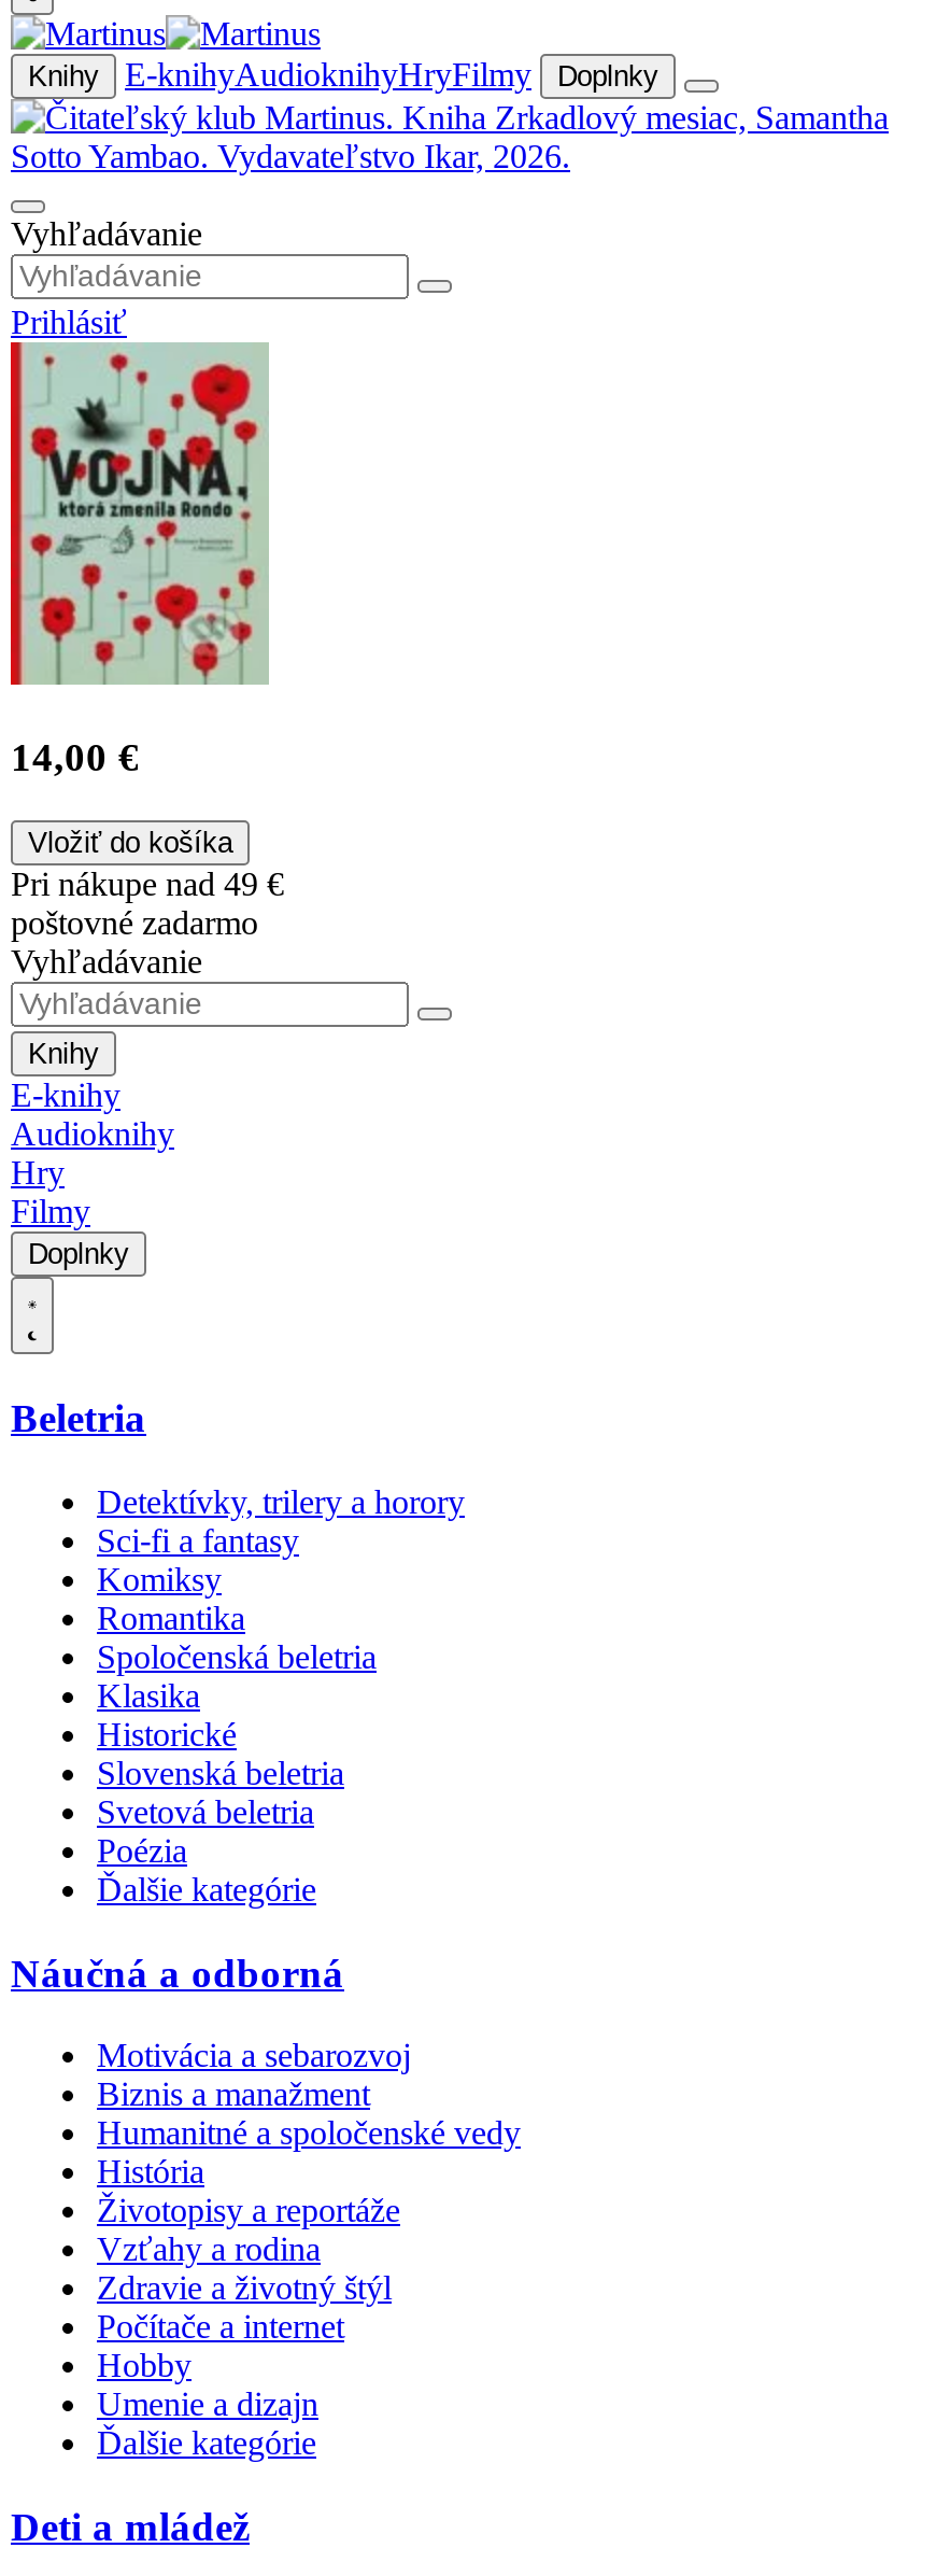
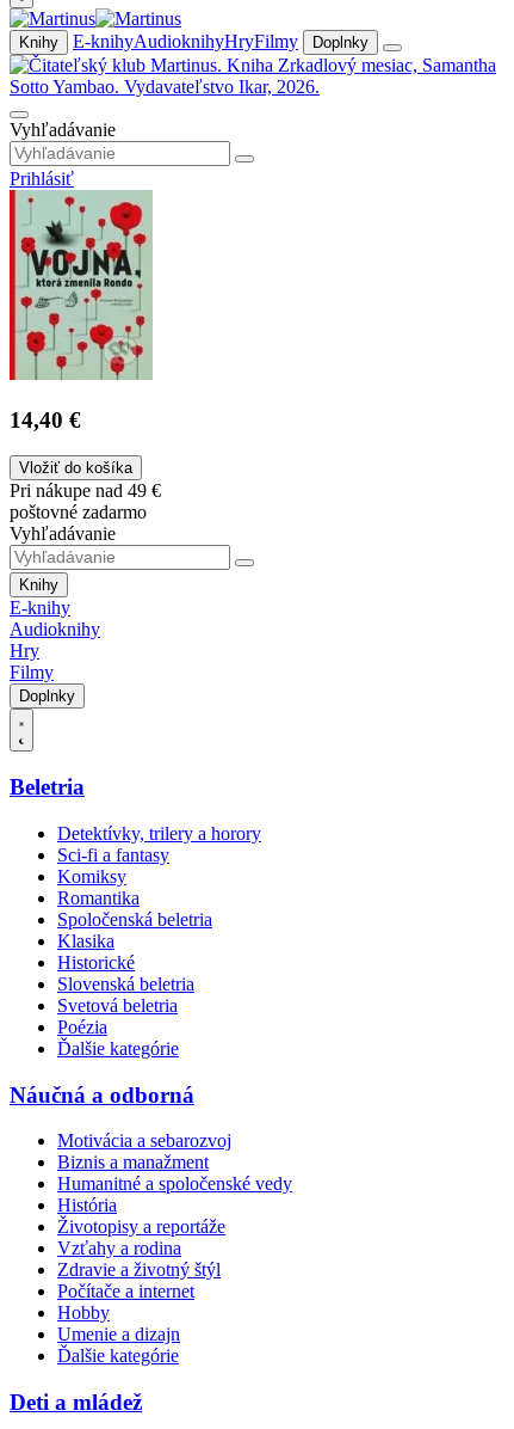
- 14,00 €
+ 14,40 €
